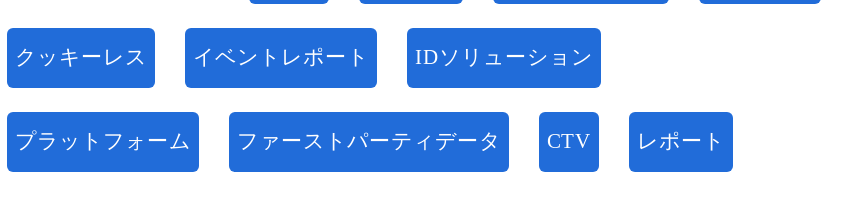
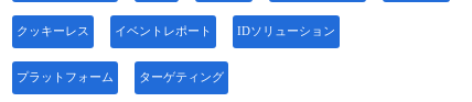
- ファーストパーティデータ
- CTV
- レポート
+ ターゲティング
